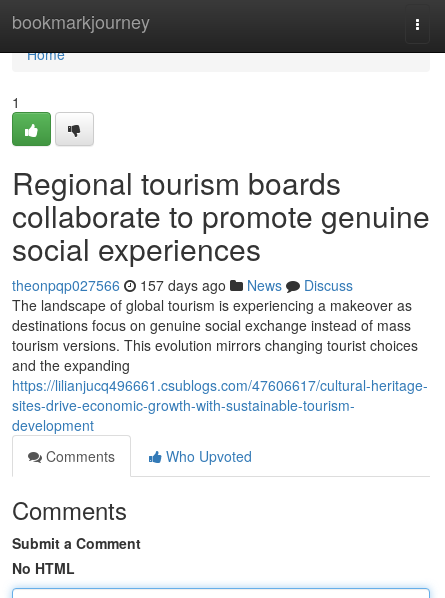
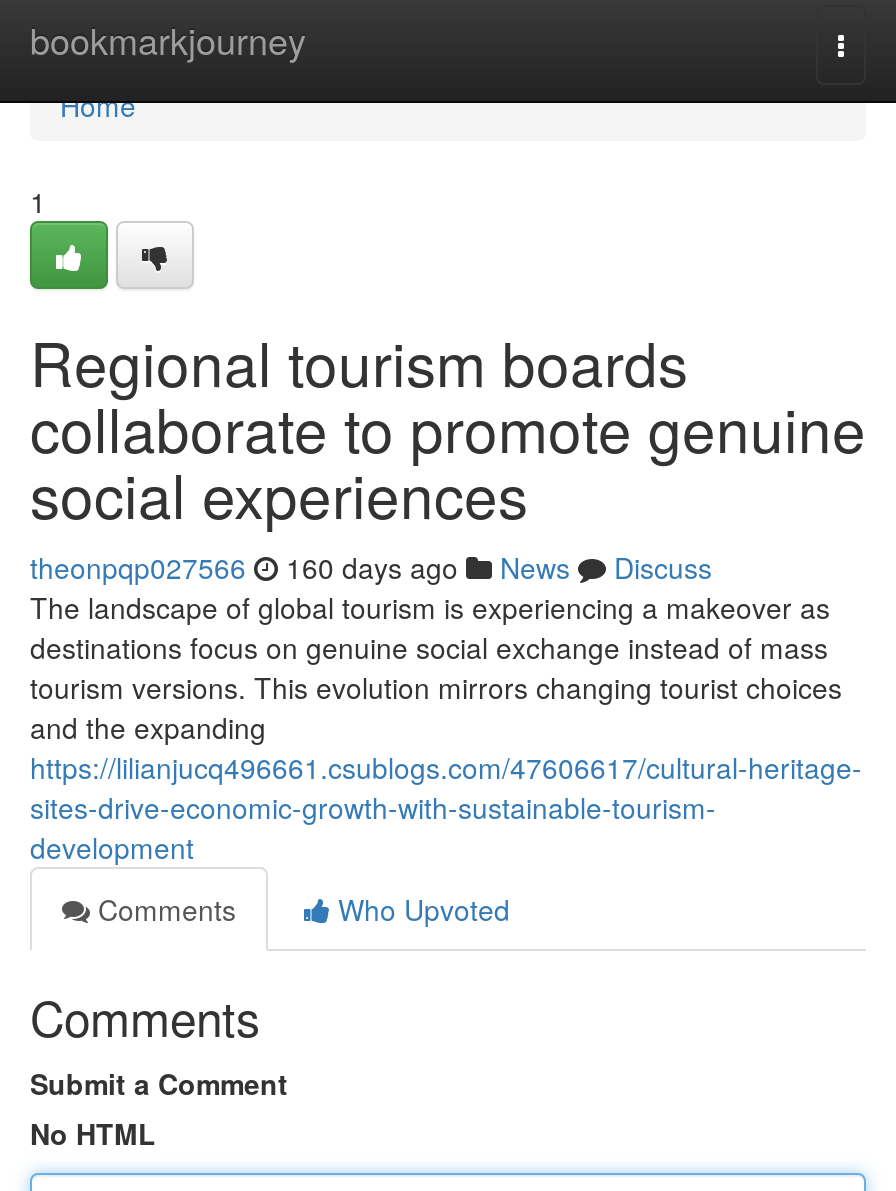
- theonpqp027566 157 days ago News Discuss
+ theonpqp027566 160 days ago News Discuss
